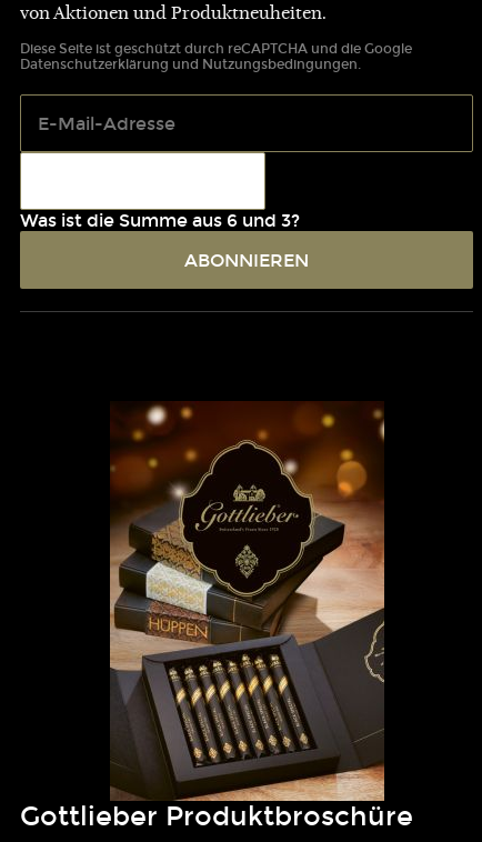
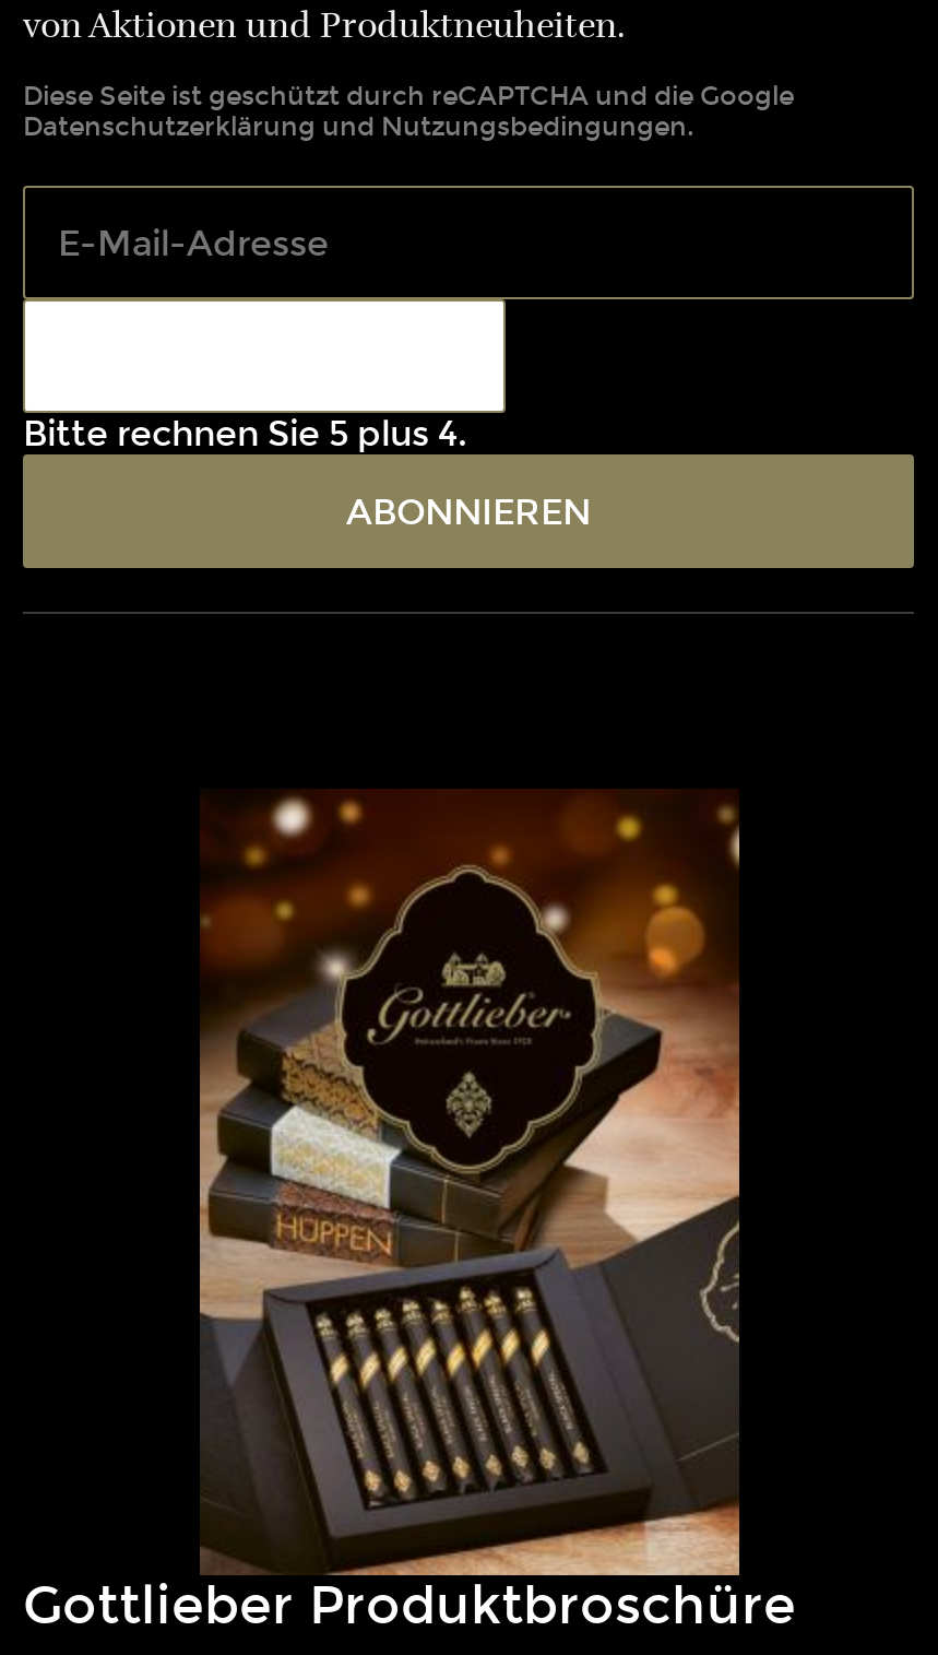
- Was ist die Summe aus 6 und 3?
+ Bitte rechnen Sie 5 plus 4.
